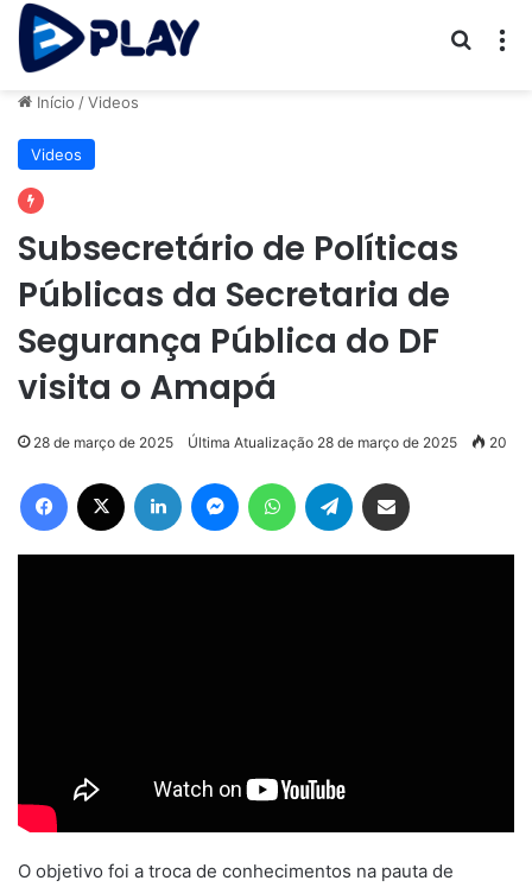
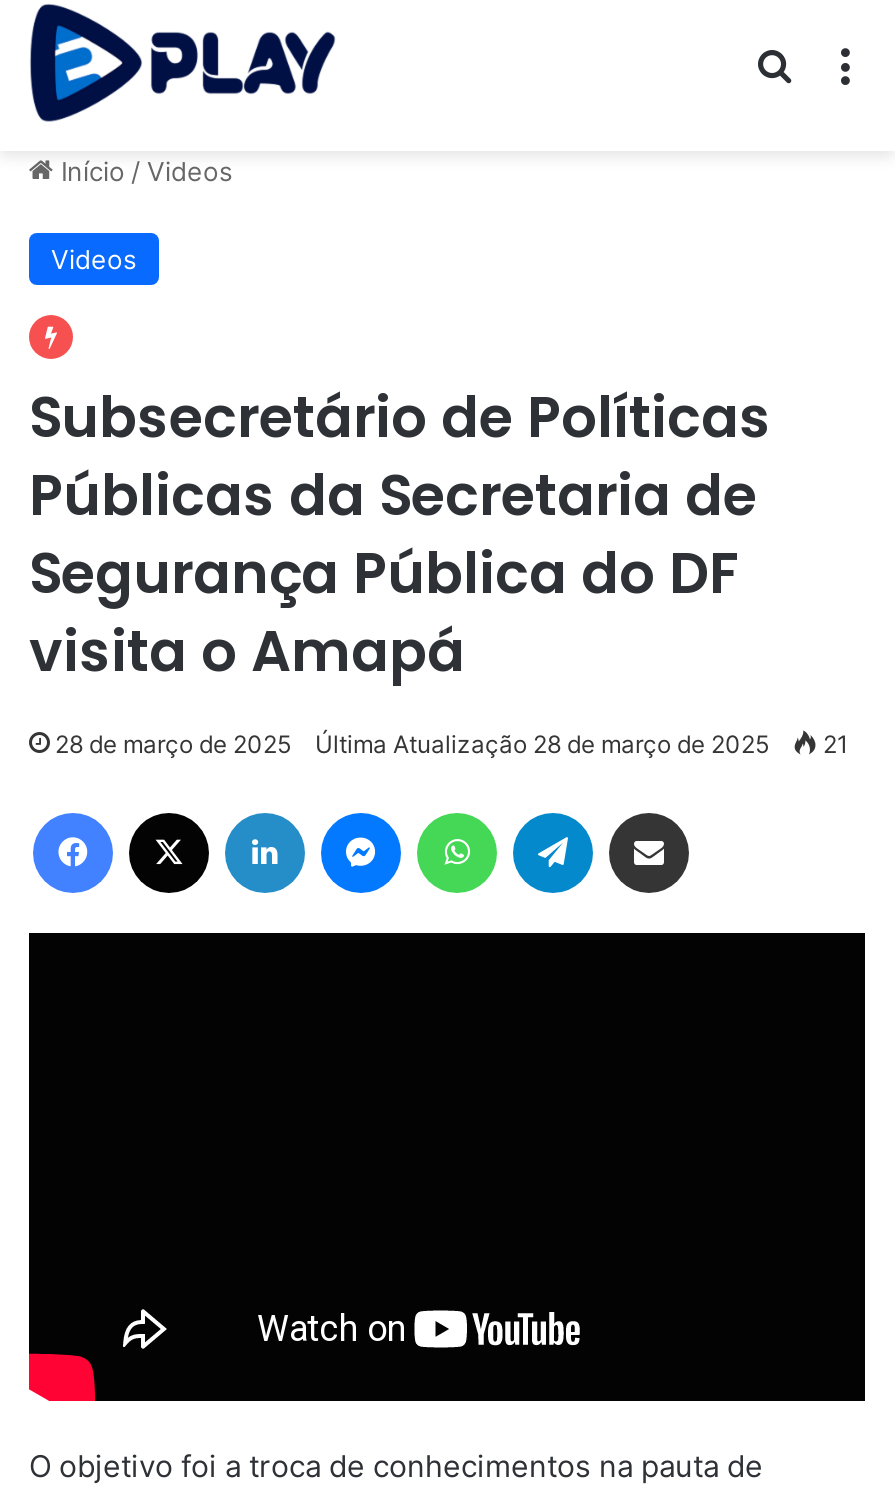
- 28 de março de 2025 Última Atualização 28 de março de 2025 20
+ 28 de março de 2025 Última Atualização 28 de março de 2025 21
